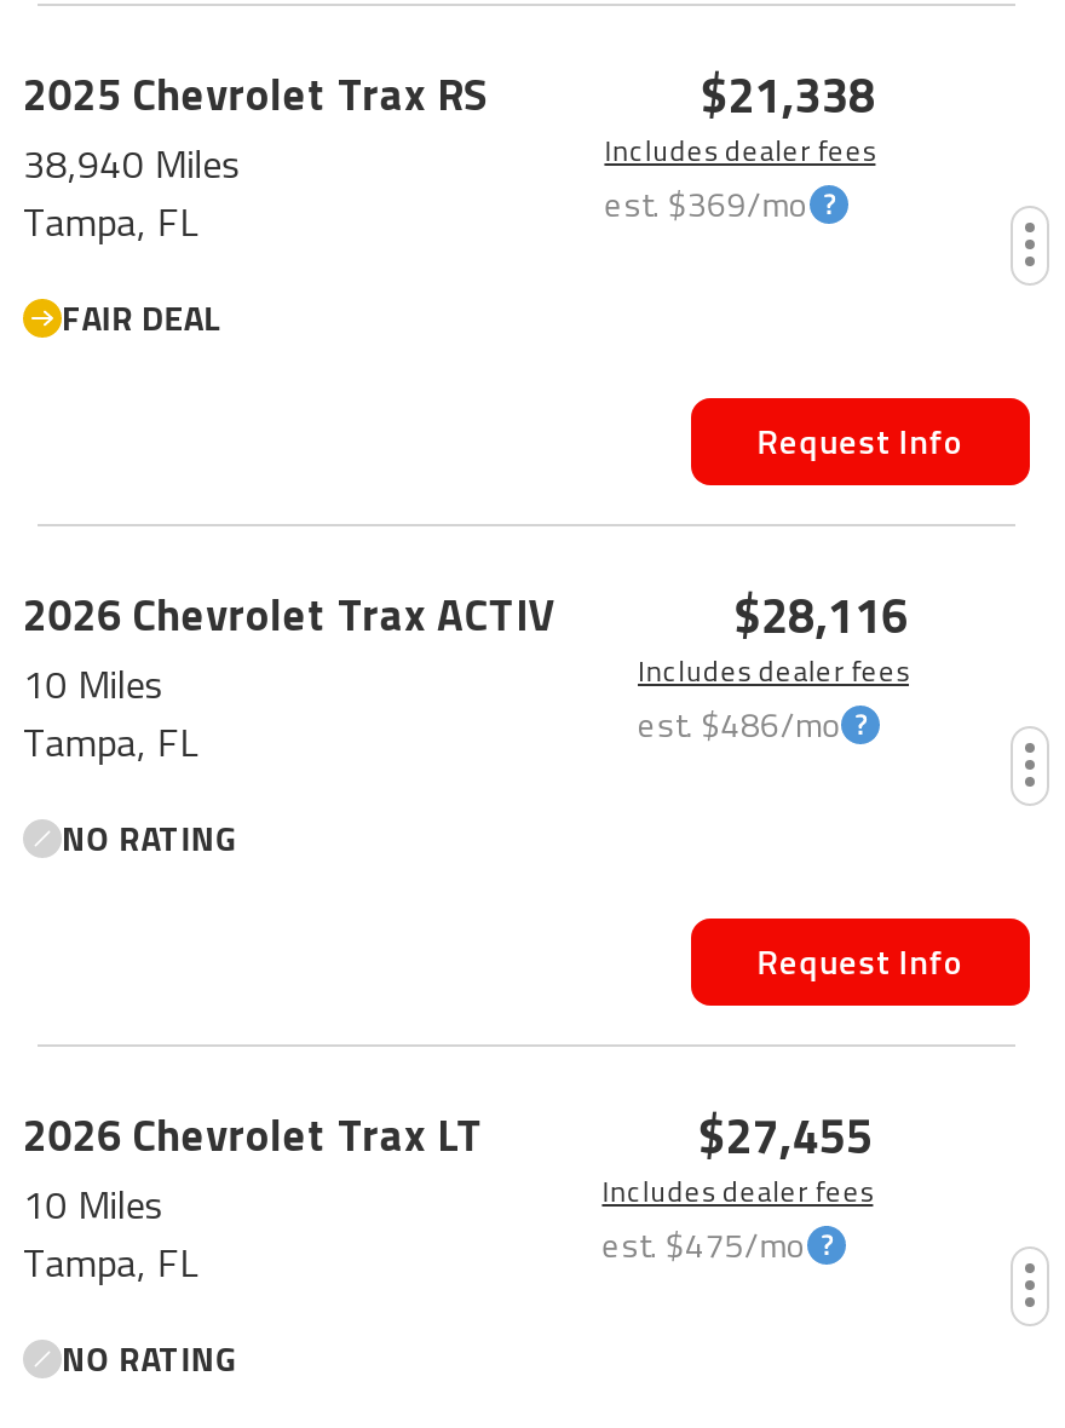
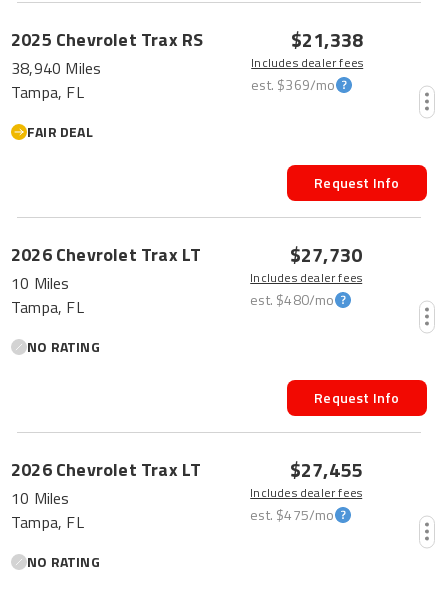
- 2026 Chevrolet Trax ACTIV
+ 2026 Chevrolet Trax LT

- $28,116
+ $27,730

- est. $486/mo
+ est. $480/mo
